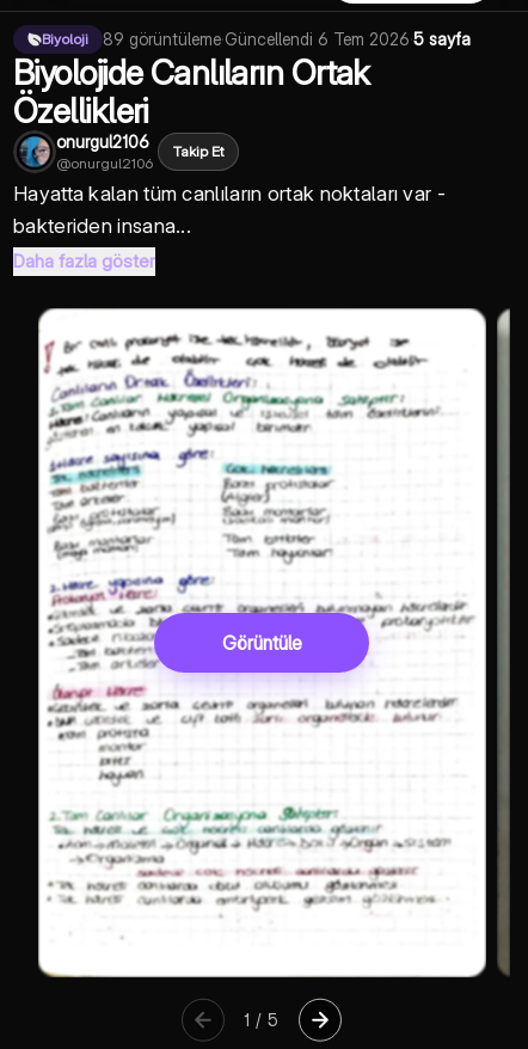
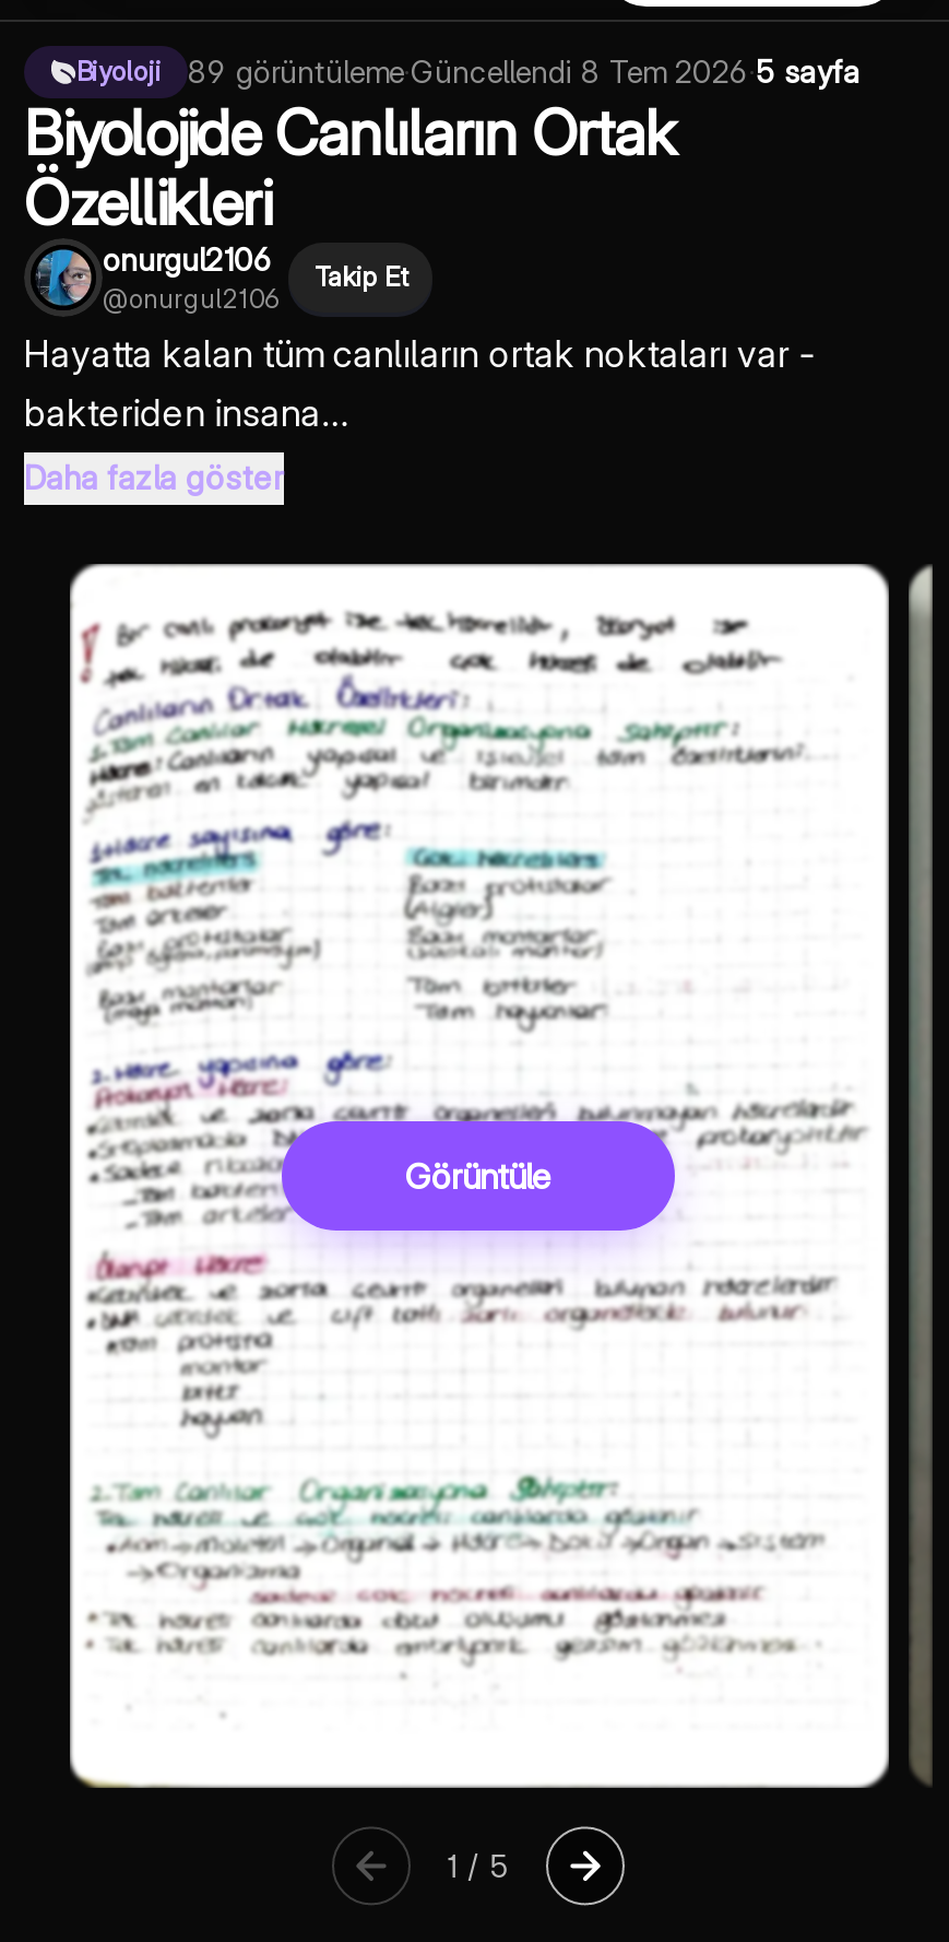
- 89 görüntüleme · Güncellendi 6 Tem 2026 · 5 sayfa
+ 89 görüntüleme · Güncellendi 8 Tem 2026 · 5 sayfa
